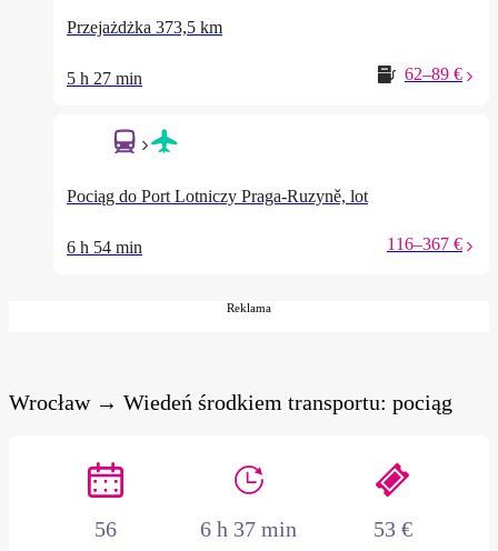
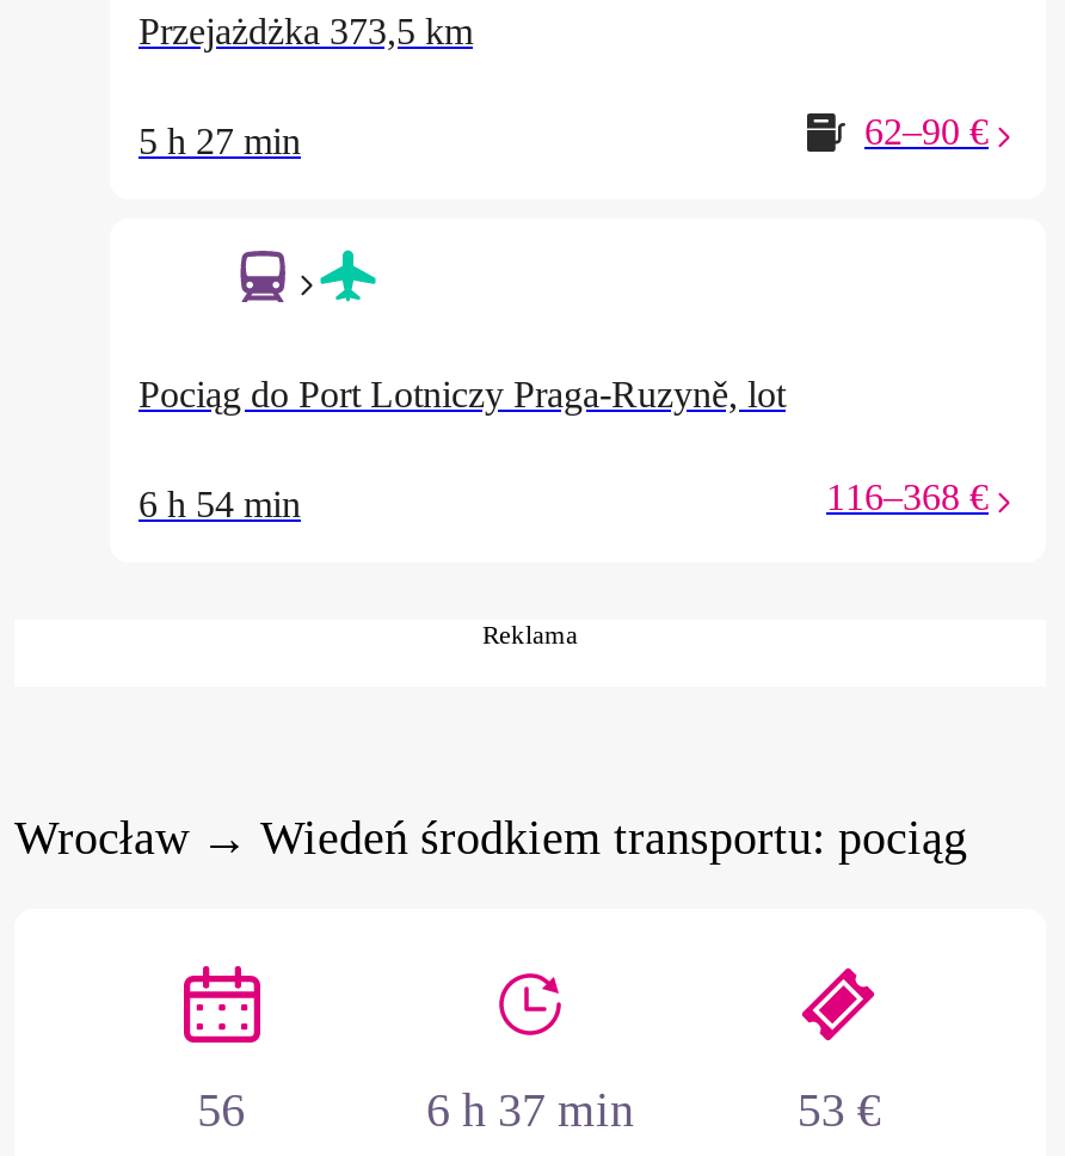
- 62–89 €
+ 62–90 €

- 116–367 €
+ 116–368 €
